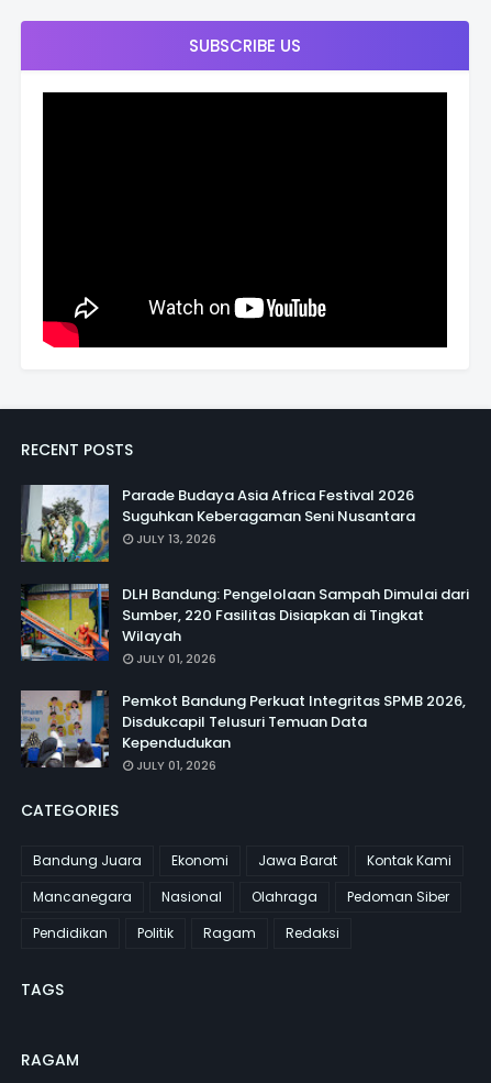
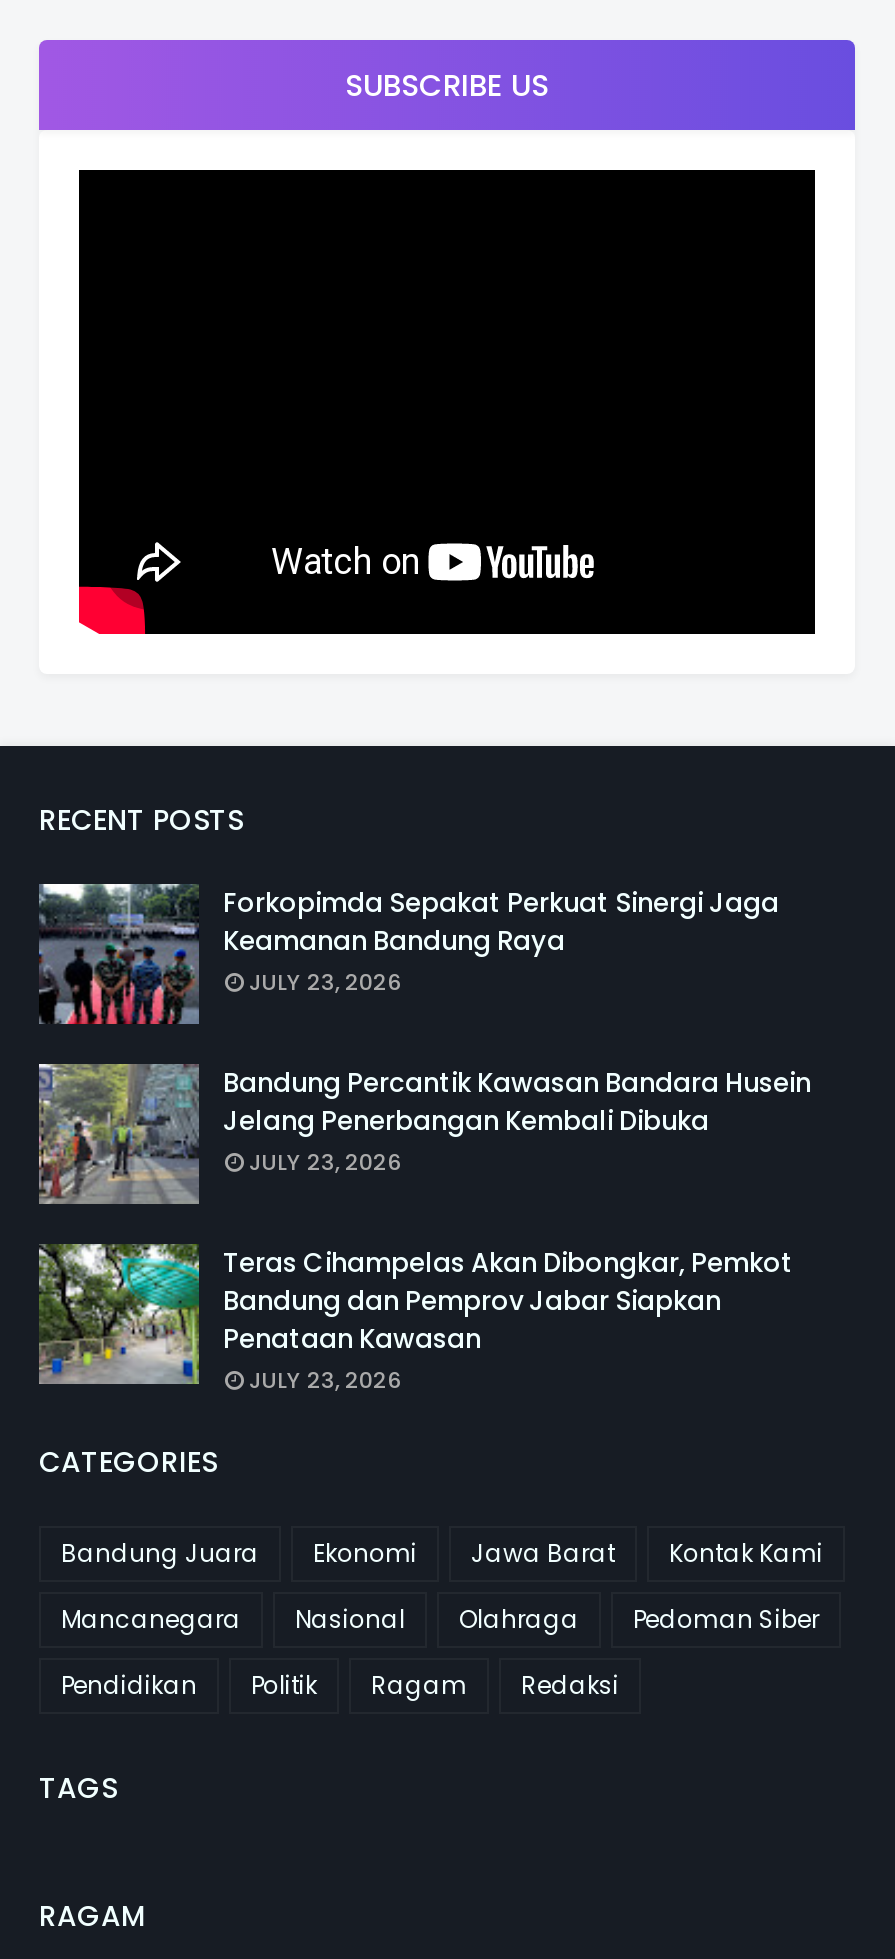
- [image]
- Parade Budaya Asia Africa Festival 2026
- Suguhkan Keberagaman Seni Nusantara
- JULY 13, 2026
+ [image]
+ Forkopimda Sepakat Perkuat Sinergi Jaga
+ Keamanan Bandung Raya
+ JULY 23, 2026

- [image]
- DLH Bandung: Pengelolaan Sampah Dimulai dari
- Sumber, 220 Fasilitas Disiapkan di Tingkat
- Wilayah
- JULY 01, 2026
+ [image]
+ Bandung Percantik Kawasan Bandara Husein
+ Jelang Penerbangan Kembali Dibuka
+ JULY 23, 2026

- [image]
- Pemkot Bandung Perkuat Integritas SPMB 2026,
- Disdukcapil Telusuri Temuan Data
- Kependudukan
- JULY 01, 2026
+ [image]
+ Teras Cihampelas Akan Dibongkar, Pemkot
+ Bandung dan Pemprov Jabar Siapkan
+ Penataan Kawasan
+ JULY 23, 2026
